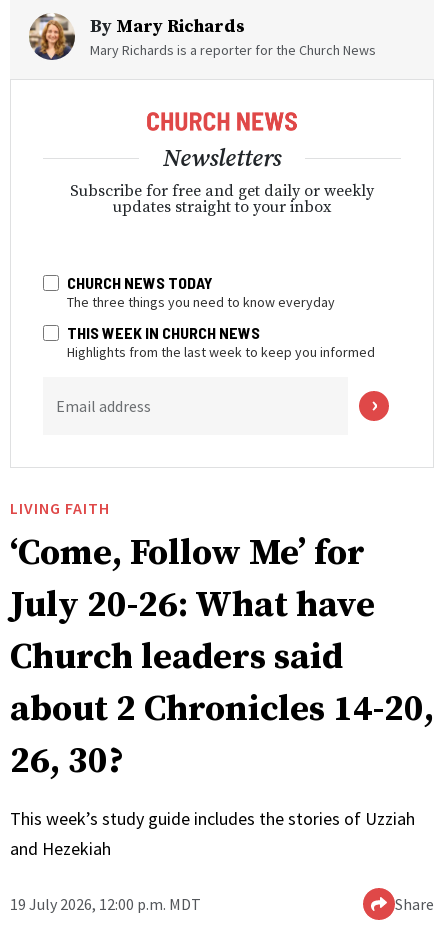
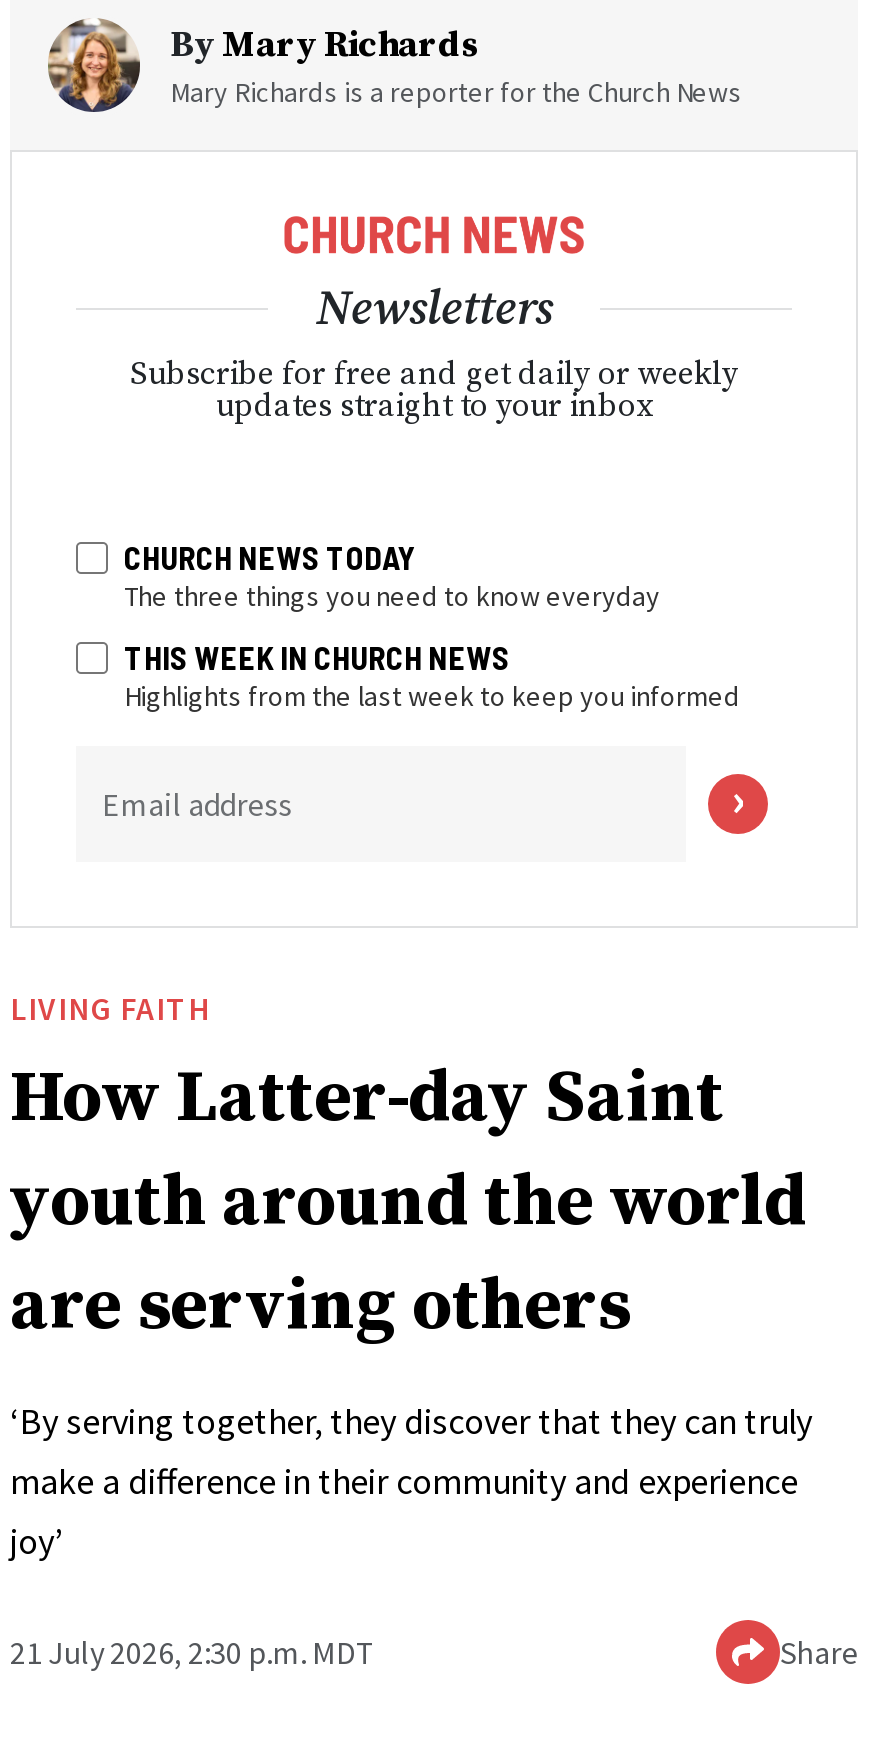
- ‘Come, Follow Me’ for
- July 20-26: What have
- Church leaders said
- about 2 Chronicles 14-20,
- 26, 30?
+ How Latter-day Saint
+ youth around the world
+ are serving others

- This week’s study guide includes the stories of Uzziah
- and Hezekiah
+ ‘By serving together, they discover that they can truly
+ make a difference in their community and experience
+ joy’

- 19 July 2026, 12:00 p.m. MDT
+ 21 July 2026, 2:30 p.m. MDT
